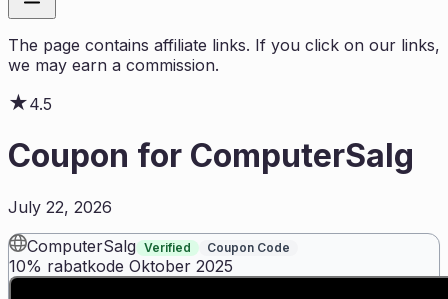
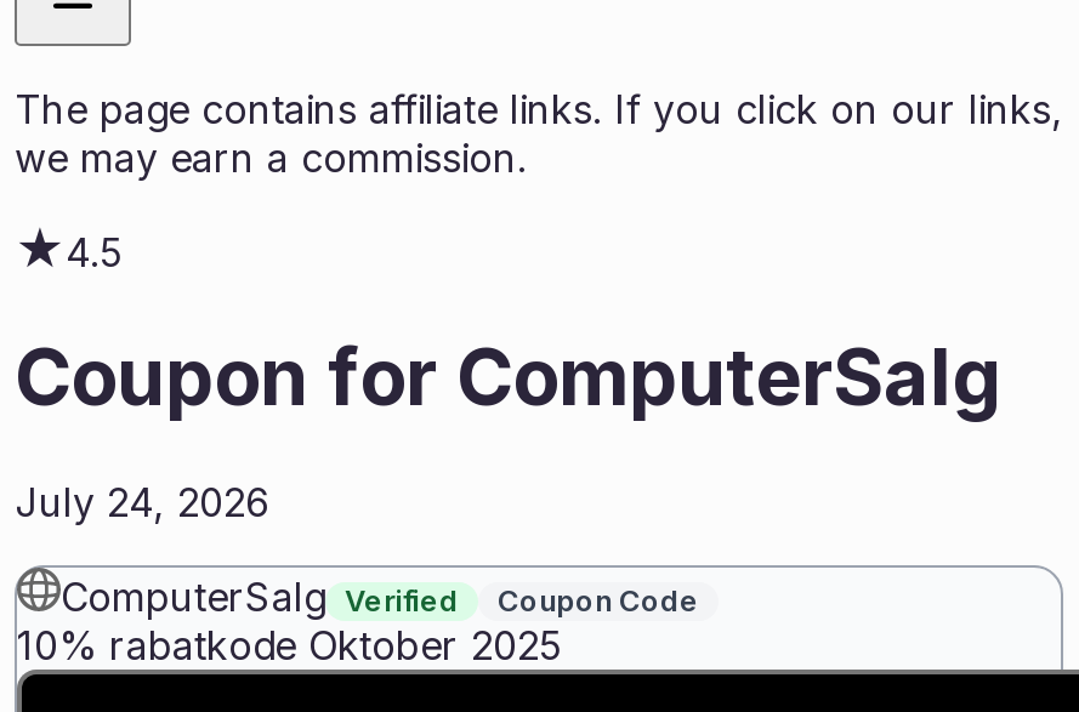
- July 22, 2026
+ July 24, 2026
